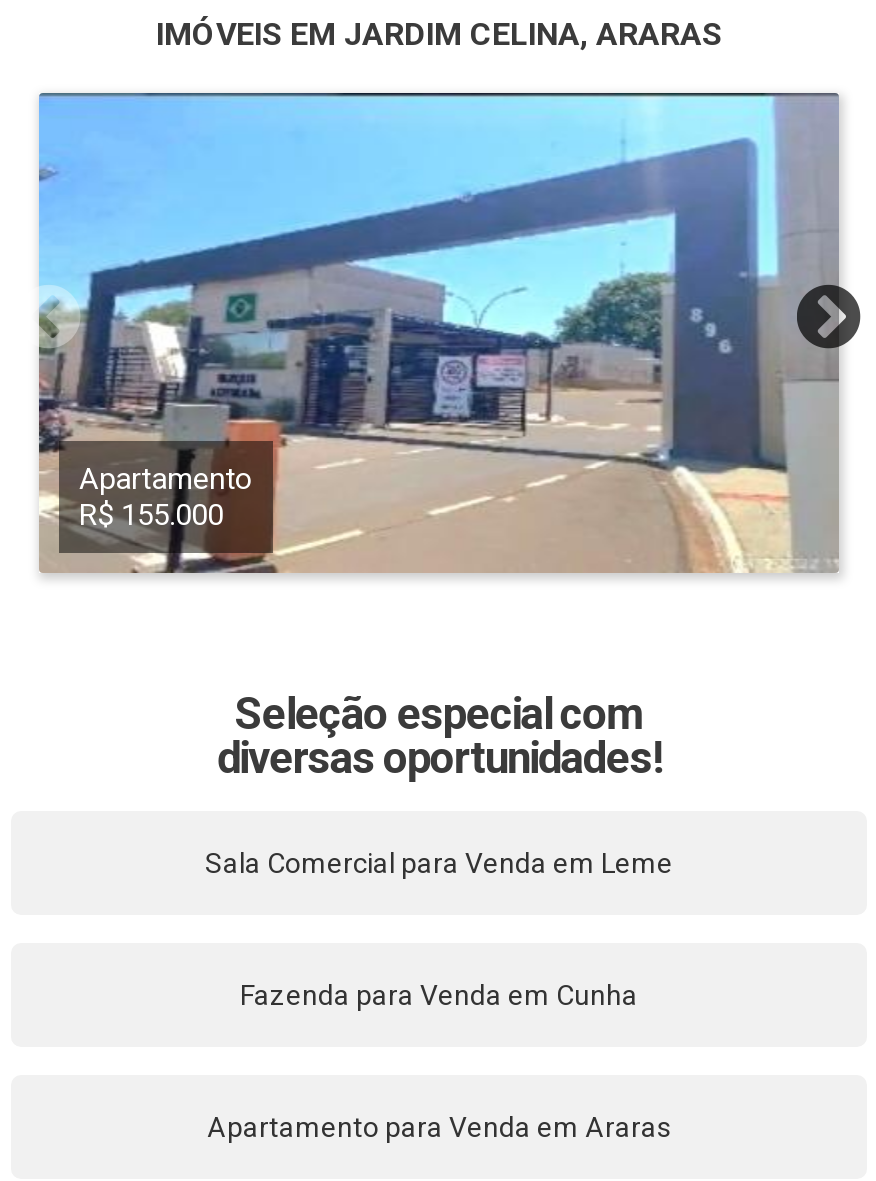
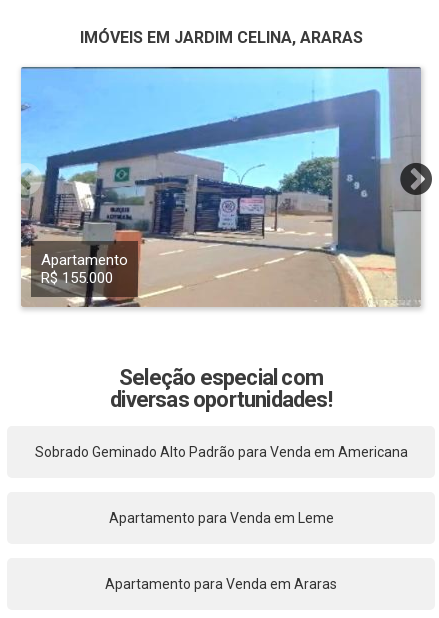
- Sala Comercial para Venda em Leme
+ Sobrado Geminado Alto Padrão para Venda em Americana

- Fazenda para Venda em Cunha
+ Apartamento para Venda em Leme
